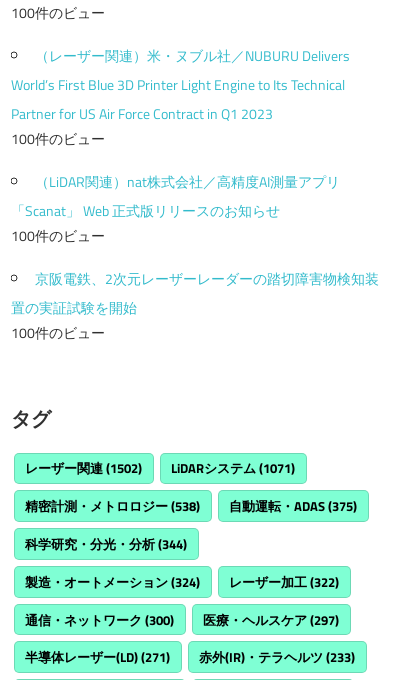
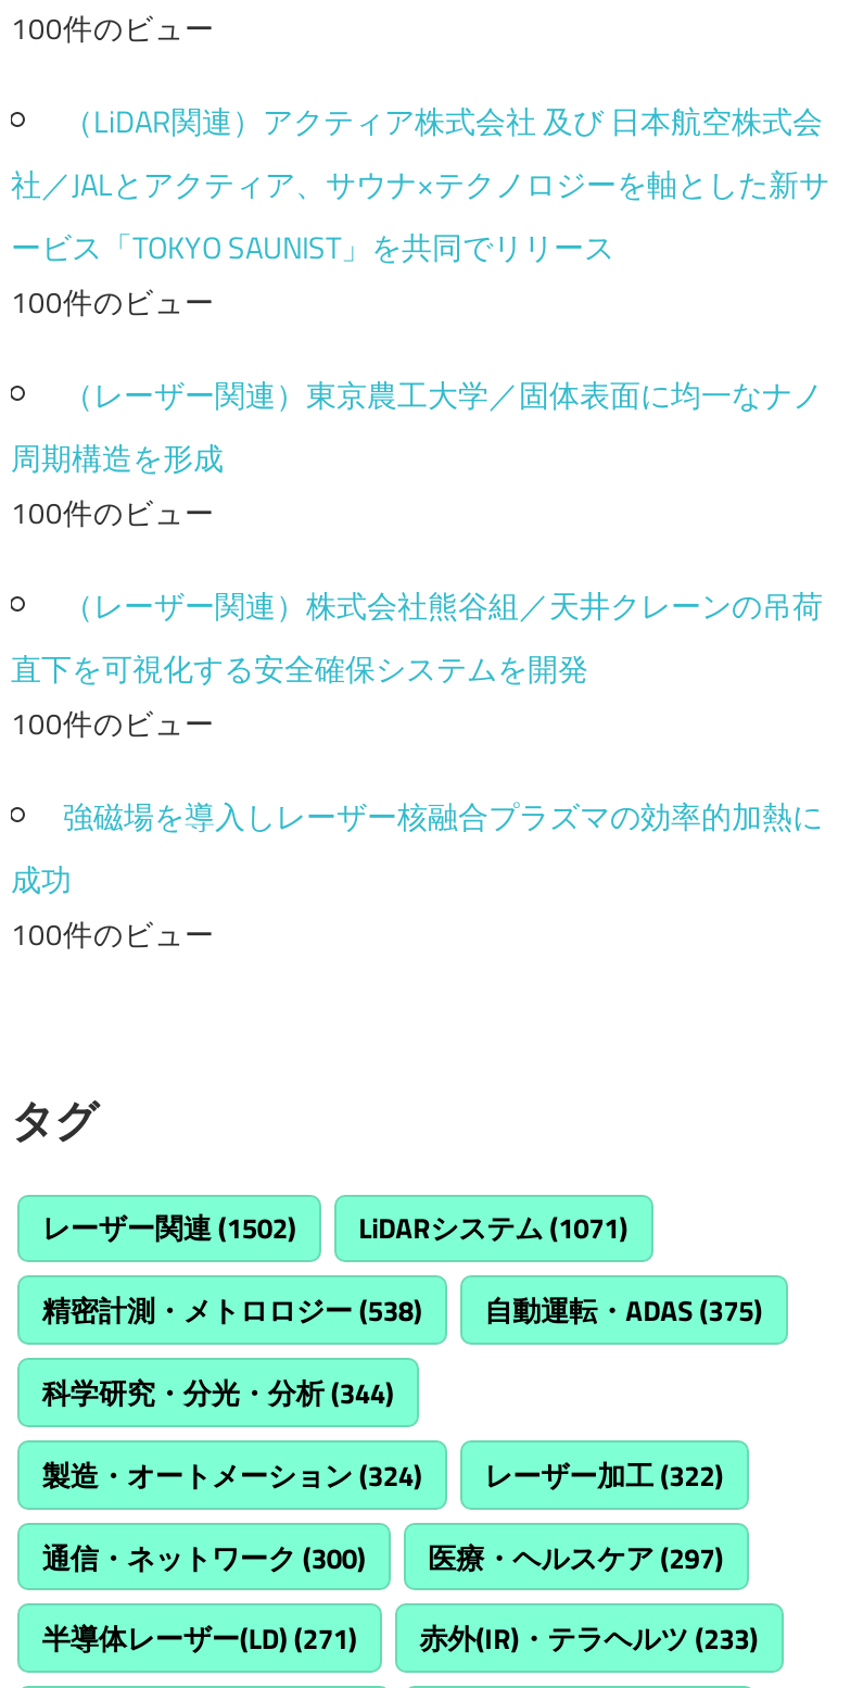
- （レーザー関連）米・ヌブル社／NUBURU Delivers
- World’s First Blue 3D Printer Light Engine to Its Technical
- Partner for US Air Force Contract in Q1 2023
+ （LiDAR関連）アクティア株式会社 及び 日本航空株式会
+ 社／JALとアクティア、サウナ×テクノロジーを軸とした新サ
+ ービス「TOKYO SAUNIST」を共同でリリース

- （LiDAR関連）nat株式会社／高精度AI測量アプリ
- 「Scanat」 Web 正式版リリースのお知らせ
+ （レーザー関連）東京農工大学／固体表面に均一なナノ
+ 周期構造を形成

- 京阪電鉄、2次元レーザーレーダーの踏切障害物検知装
- 置の実証試験を開始
+ （レーザー関連）株式会社熊谷組／天井クレーンの吊荷
+ 直下を可視化する安全確保システムを開発
+ 100件のビュー
+ 強磁場を導入しレーザー核融合プラズマの効率的加熱に
+ 成功
